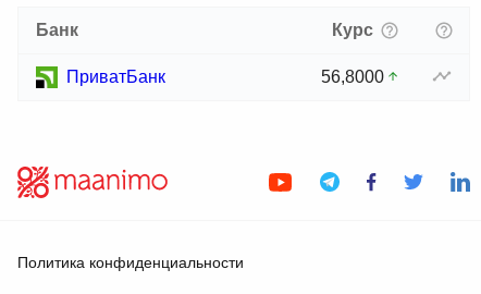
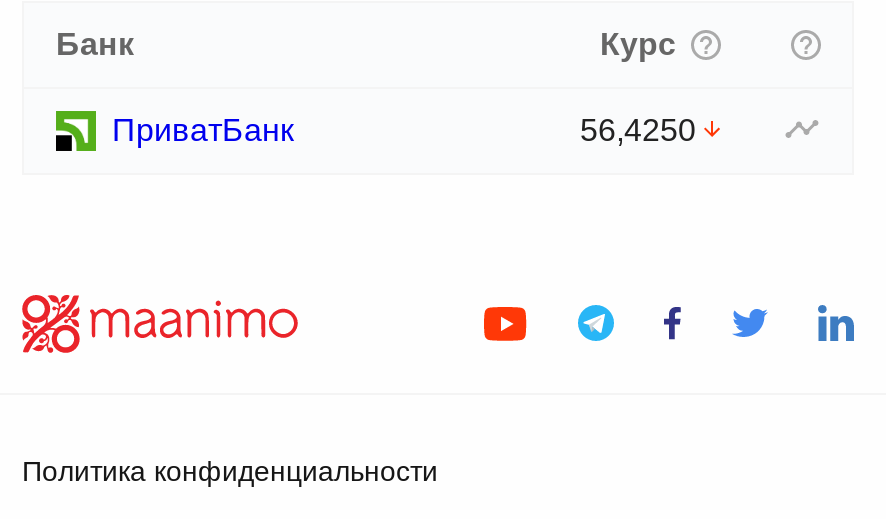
- 56,8000
+ 56,4250
